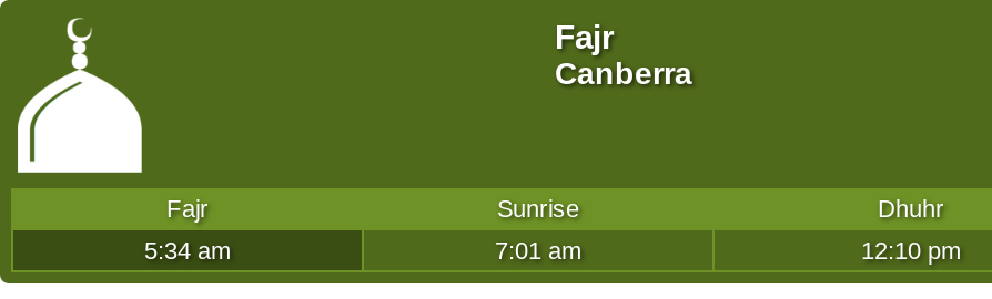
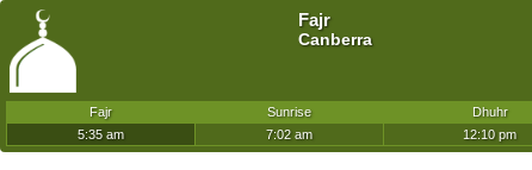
- 5:34 am
+ 5:35 am

- 7:01 am
+ 7:02 am
